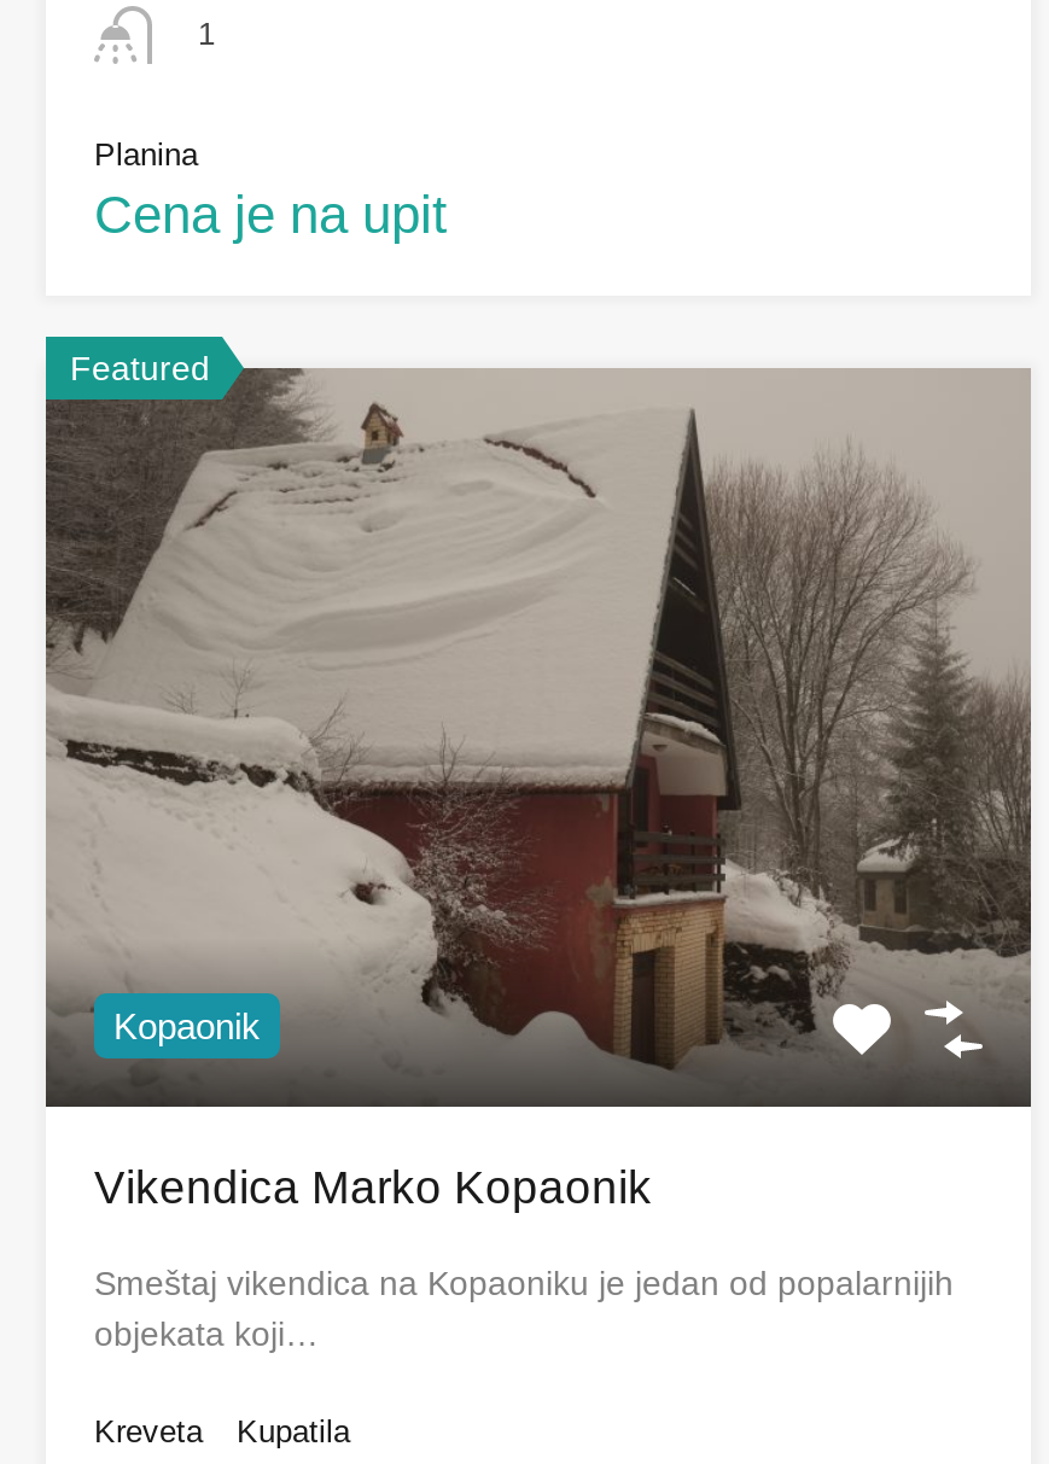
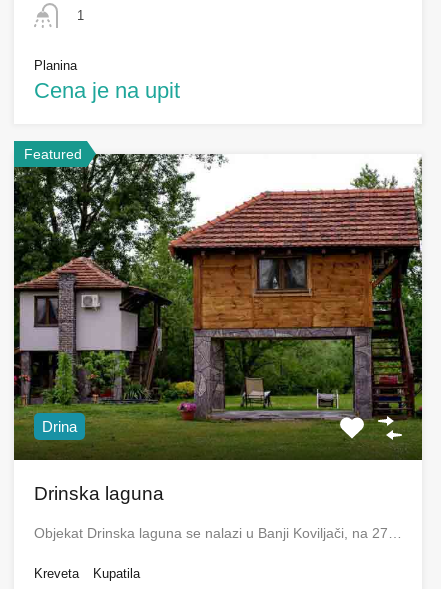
- [image]
- Kopaonik
+ [image]
+ Drina

- Vikendica Marko Kopaonik
+ Drinska laguna

- Smeštaj vikendica na Kopaoniku je jedan od popalarnijih
- objekata koji…
+ Objekat Drinska laguna se nalazi u Banji Koviljači, na 27…
